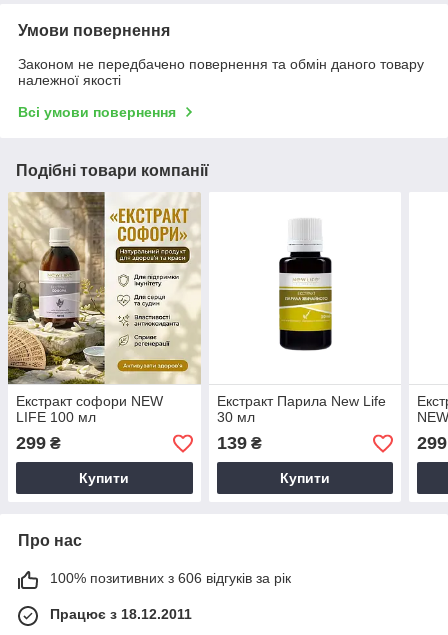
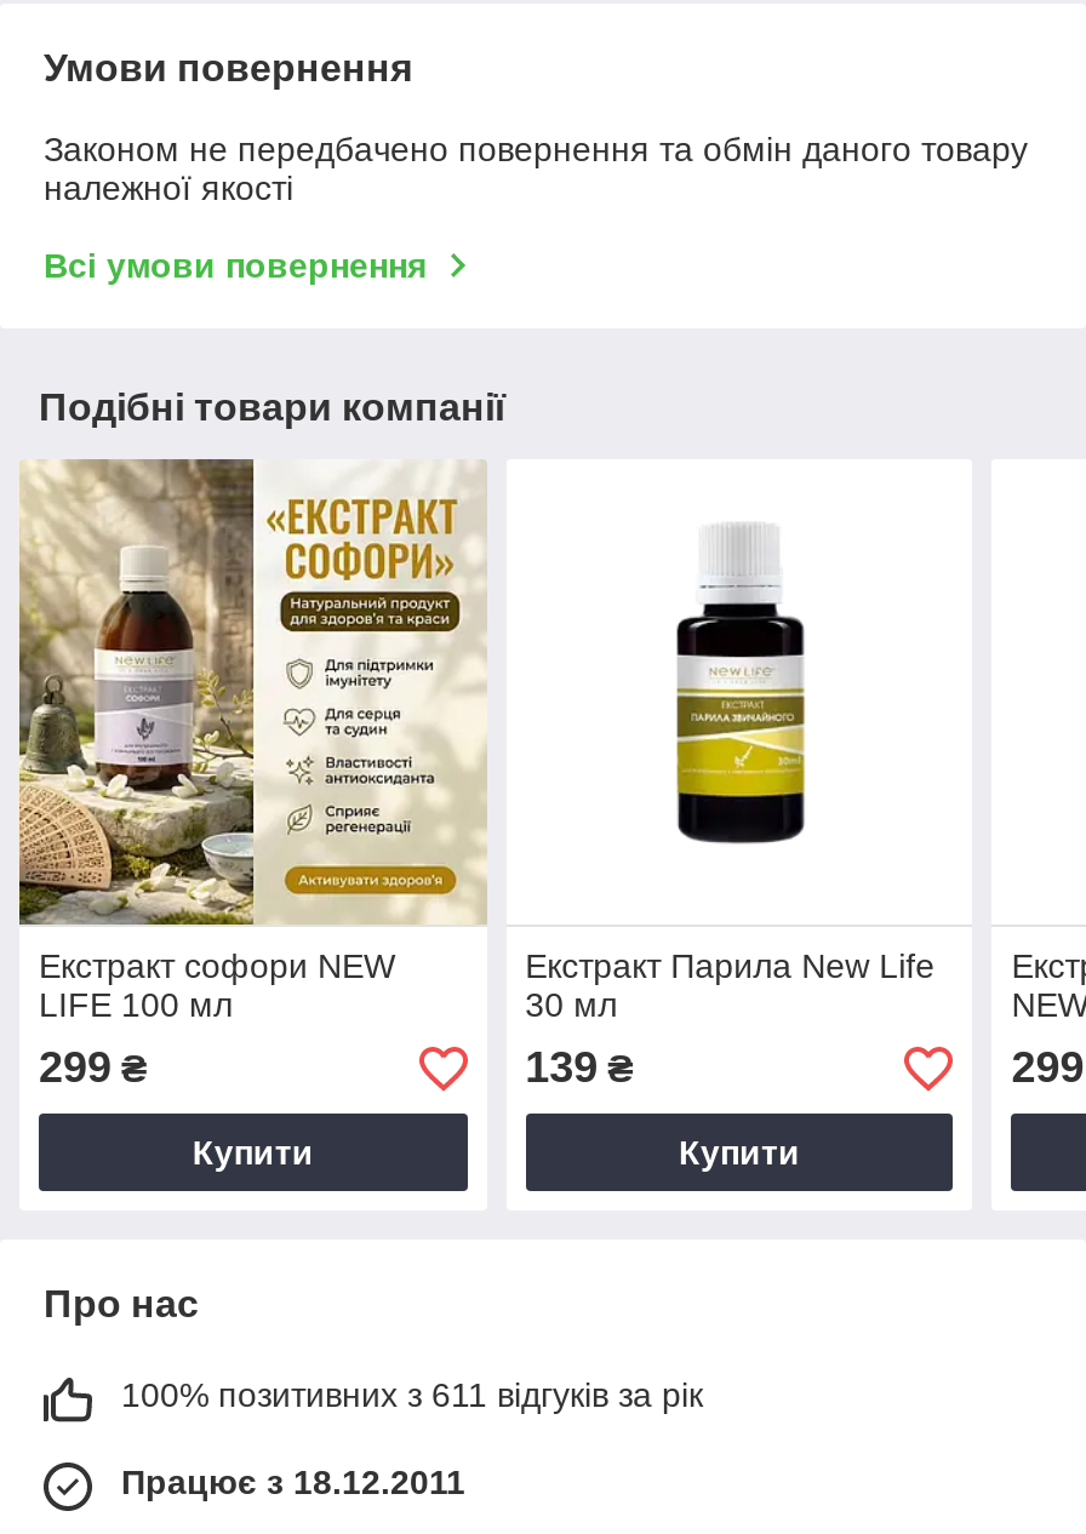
- 100% позитивних з 606 відгуків за рік
+ 100% позитивних з 611 відгуків за рік
